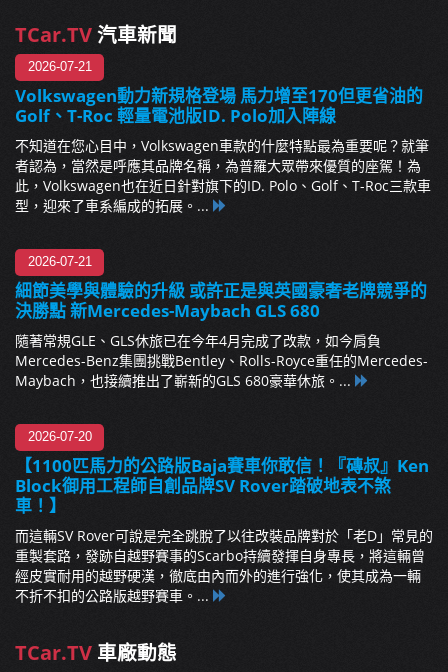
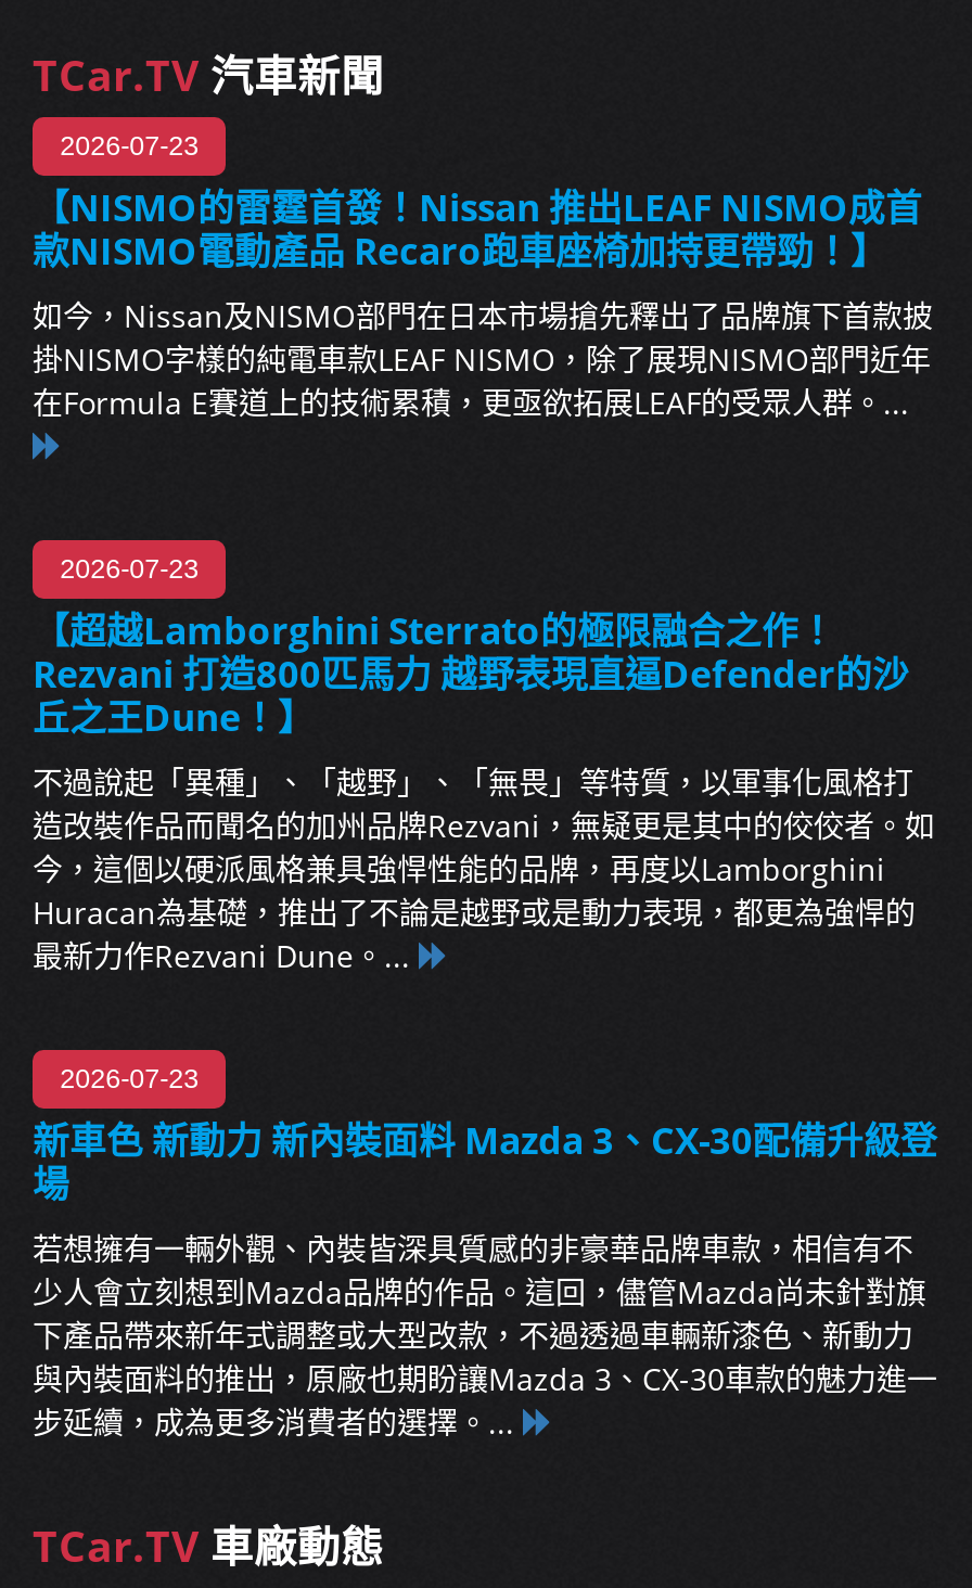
- 2026-07-21
- Volkswagen動力新規格登場 馬力增至170但更省油的
- Golf、T-Roc 輕量電池版ID. Polo加入陣線
- 不知道在您心目中，Volkswagen車款的什麼特點最為重要呢？就筆
- 者認為，當然是呼應其品牌名稱，為普羅大眾帶來優質的座駕！為
- 此，Volkswagen也在近日針對旗下的ID. Polo、Golf、T-Roc三款車
- 型，迎來了車系編成的拓展。...
+ 2026-07-23
+ 【NISMO的雷霆首發！Nissan 推出LEAF NISMO成首
+ 款NISMO電動產品 Recaro跑車座椅加持更帶勁！】
+ 如今，Nissan及NISMO部門在日本市場搶先釋出了品牌旗下首款披
+ 掛NISMO字樣的純電車款LEAF NISMO，除了展現NISMO部門近年
+ 在Formula E賽道上的技術累積，更亟欲拓展LEAF的受眾人群。...

- 2026-07-21
- 細節美學與體驗的升級 或許正是與英國豪奢老牌競爭的
- 決勝點 新Mercedes-Maybach GLS 680
- 隨著常規GLE、GLS休旅已在今年4月完成了改款，如今肩負
- Mercedes-Benz集團挑戰Bentley、Rolls-Royce重任的Mercedes-
- Maybach，也接續推出了嶄新的GLS 680豪華休旅。...
+ 2026-07-23
+ 【超越Lamborghini Sterrato的極限融合之作！
+ Rezvani 打造800匹馬力 越野表現直逼Defender的沙
+ 丘之王Dune！】
+ 不過說起「異種」、「越野」、「無畏」等特質，以軍事化風格打
+ 造改裝作品而聞名的加州品牌Rezvani，無疑更是其中的佼佼者。如
+ 今，這個以硬派風格兼具強悍性能的品牌，再度以Lamborghini
+ Huracan為基礎，推出了不論是越野或是動力表現，都更為強悍的
+ 最新力作Rezvani Dune。...

- 2026-07-20
- 【1100匹馬力的公路版Baja賽車你敢信！『磚叔』Ken
- Block御用工程師自創品牌SV Rover踏破地表不煞
- 車！】
- 而這輛SV Rover可說是完全跳脫了以往改裝品牌對於「老D」常見的
- 重製套路，發跡自越野賽事的Scarbo持續發揮自身專長，將這輛曾
- 經皮實耐用的越野硬漢，徹底由內而外的進行強化，使其成為一輛
- 不折不扣的公路版越野賽車。...
+ 2026-07-23
+ 新車色 新動力 新內裝面料 Mazda 3、CX-30配備升級登
+ 場
+ 若想擁有一輛外觀、內裝皆深具質感的非豪華品牌車款，相信有不
+ 少人會立刻想到Mazda品牌的作品。這回，儘管Mazda尚未針對旗
+ 下產品帶來新年式調整或大型改款，不過透過車輛新漆色、新動力
+ 與內裝面料的推出，原廠也期盼讓Mazda 3、CX-30車款的魅力進一
+ 步延續，成為更多消費者的選擇。...
